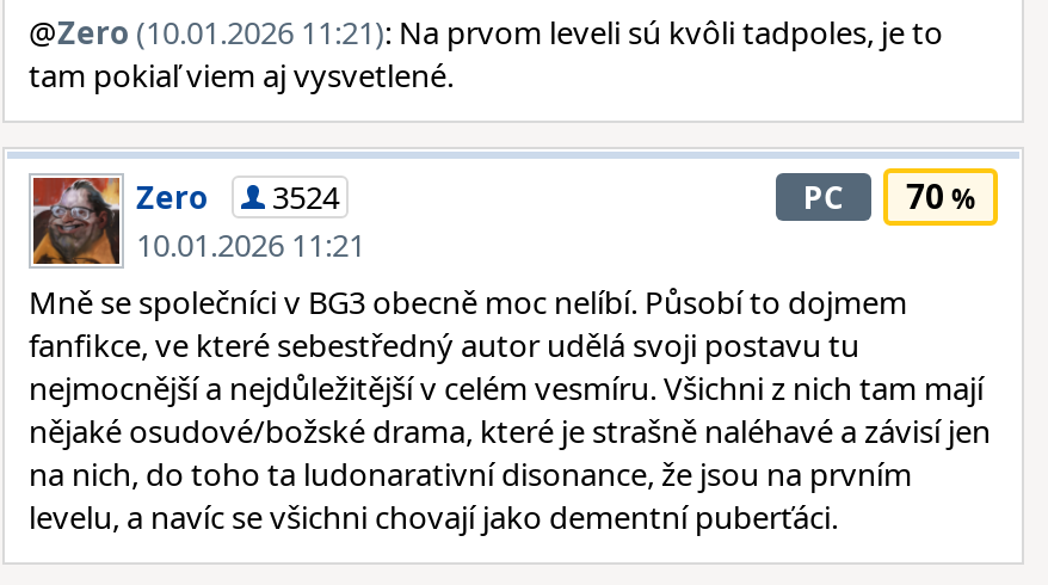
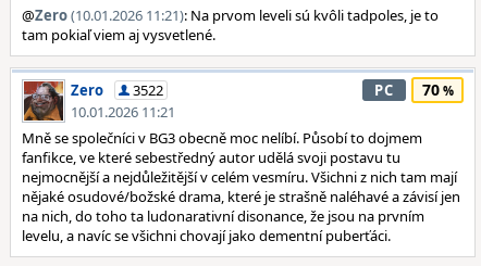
- Zero 3524
+ Zero 3522
